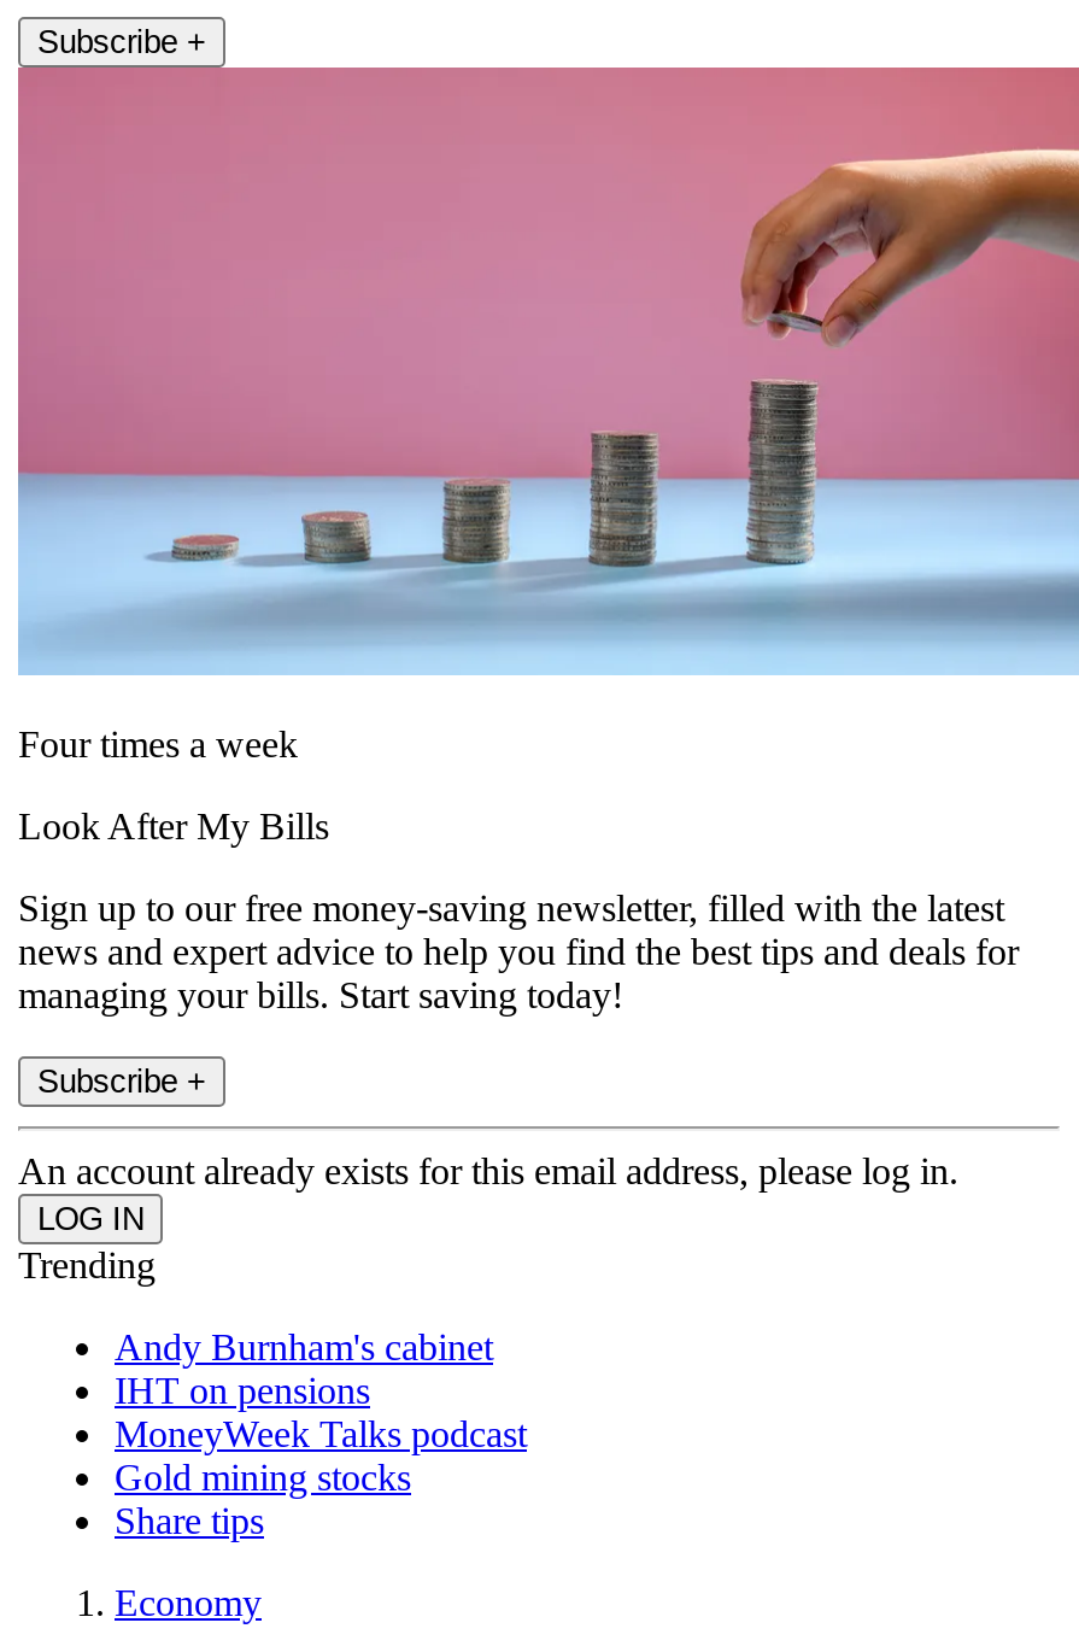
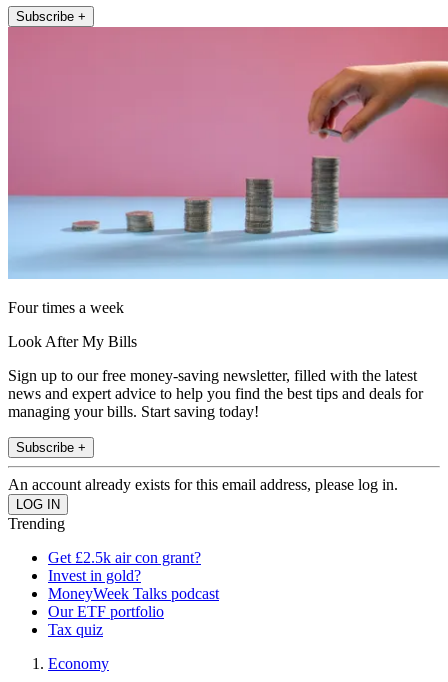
- Andy Burnham's cabinet
- IHT on pensions
+ Get £2.5k air con grant?
+ Invest in gold?

- Gold mining stocks
- Share tips
+ Our ETF portfolio
+ Tax quiz
